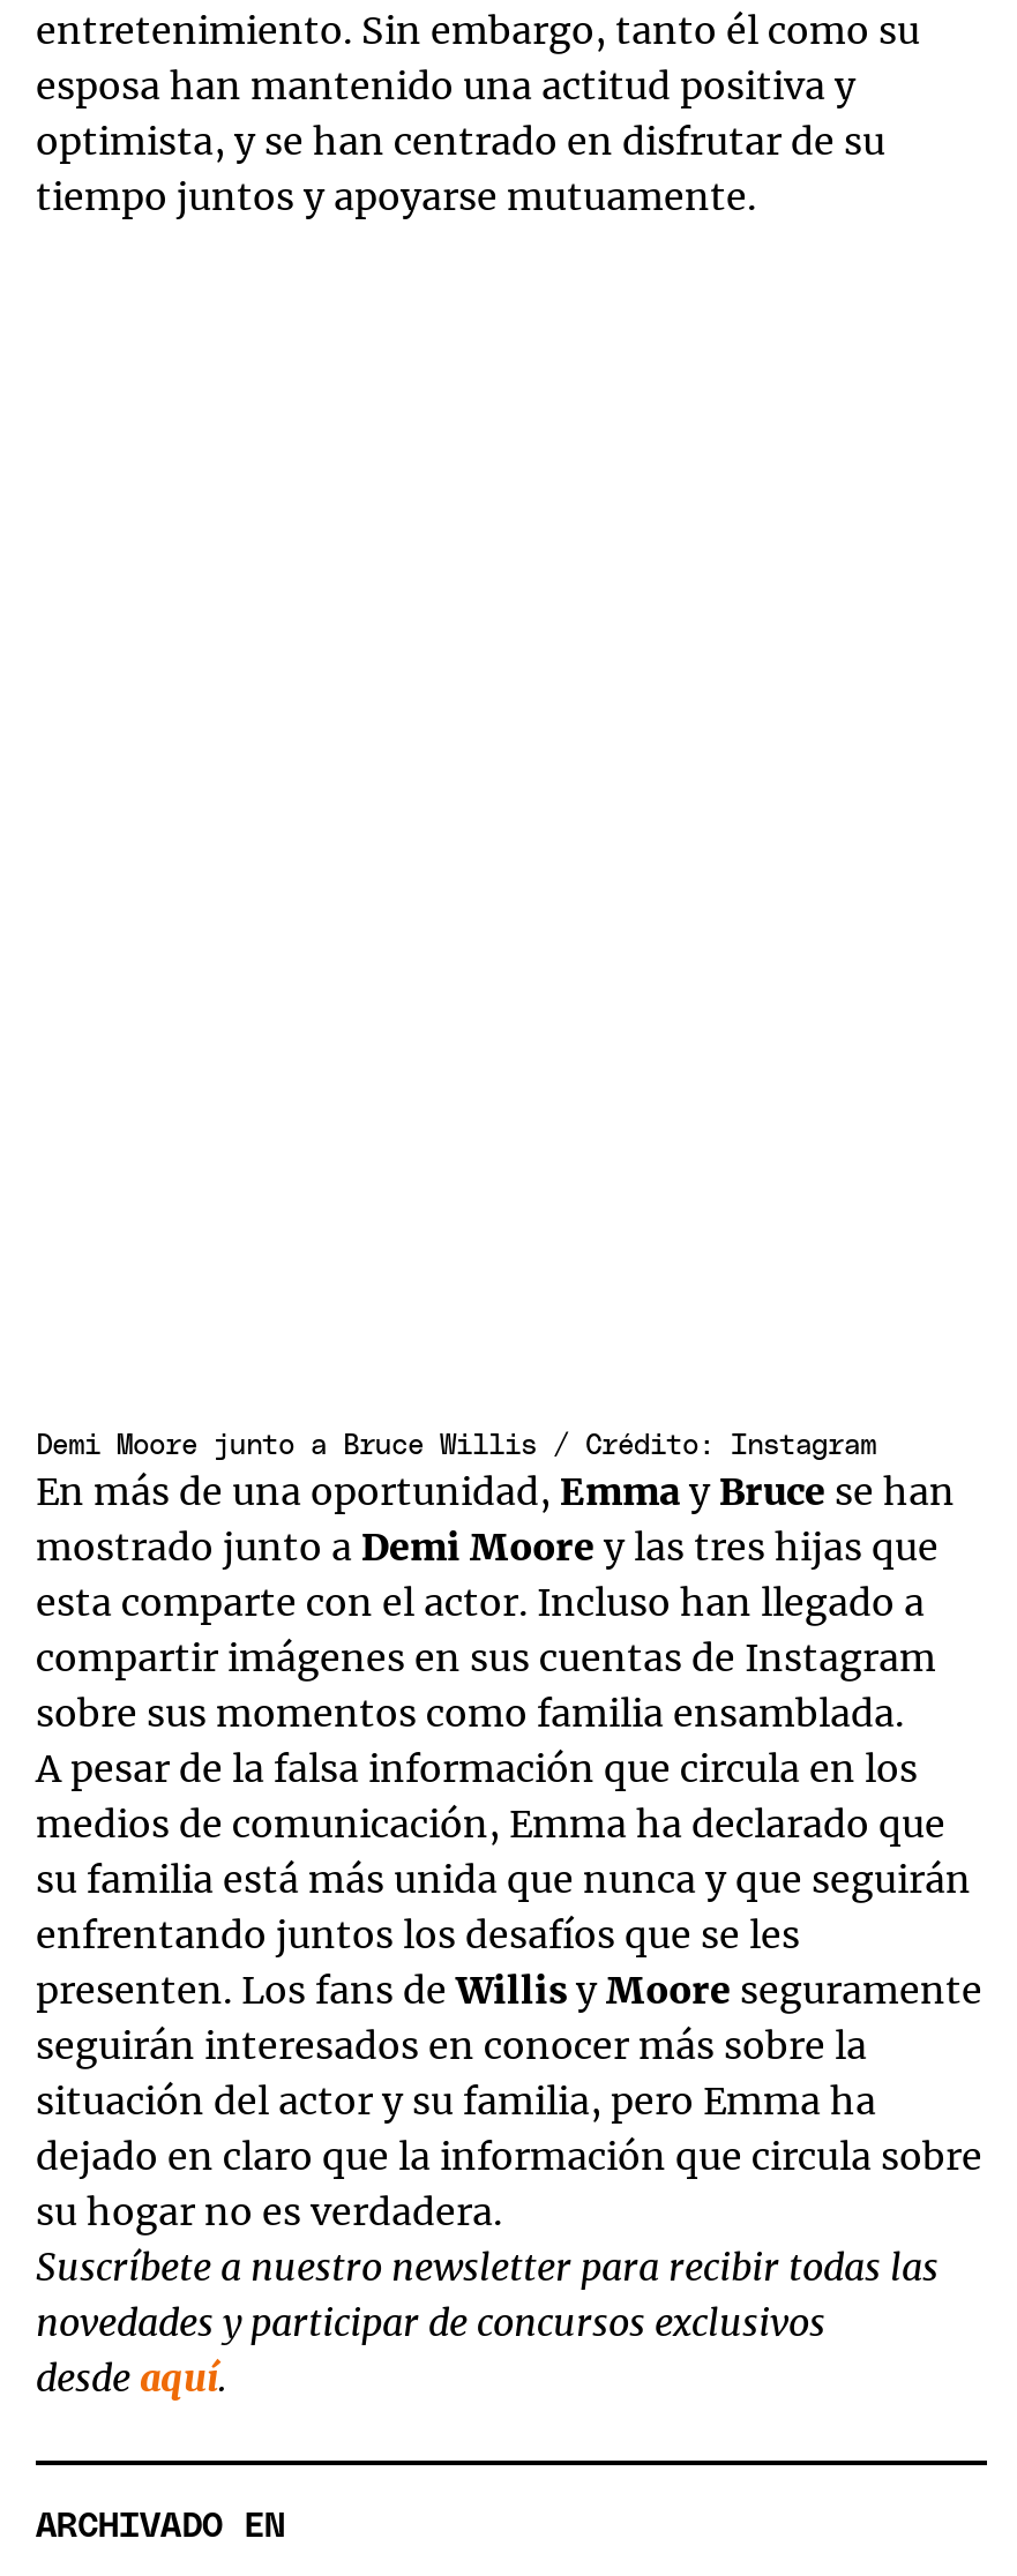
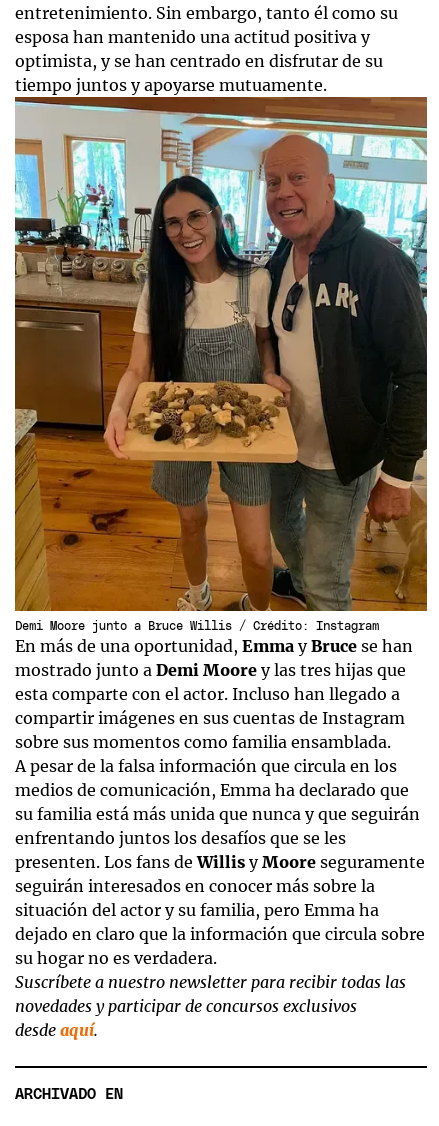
+ [image]
